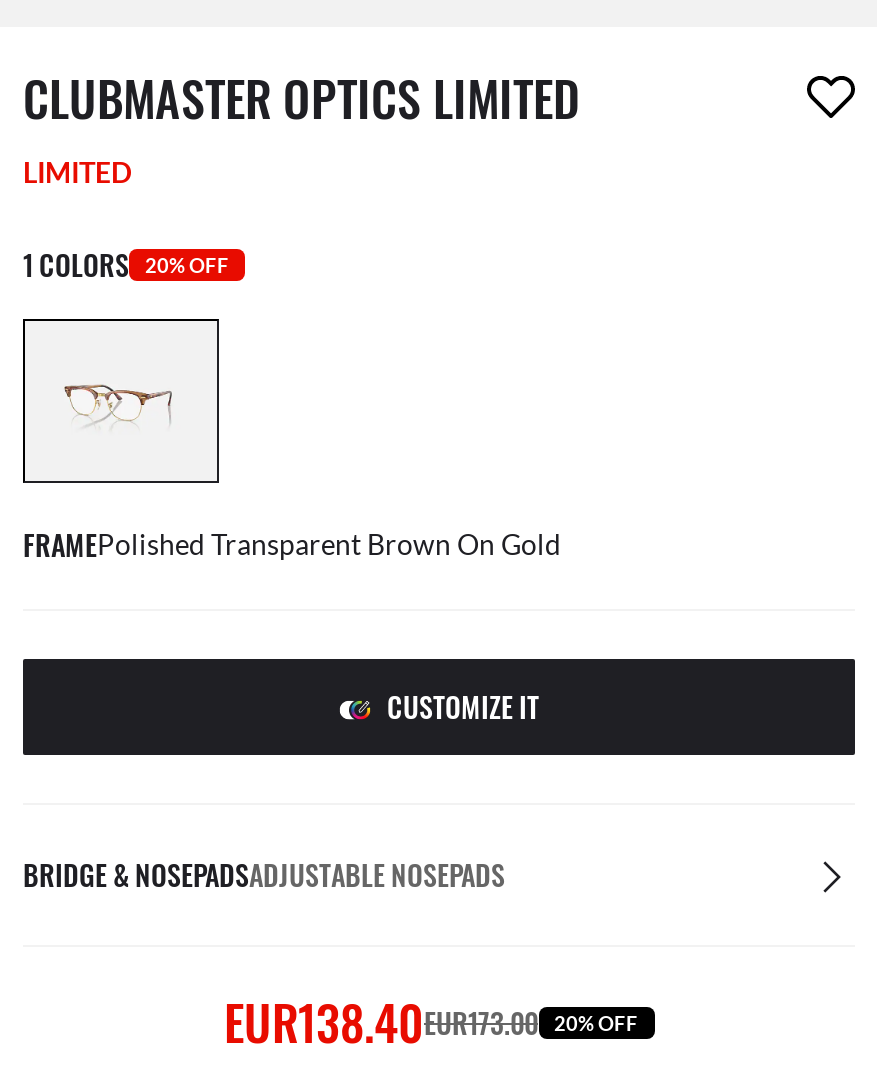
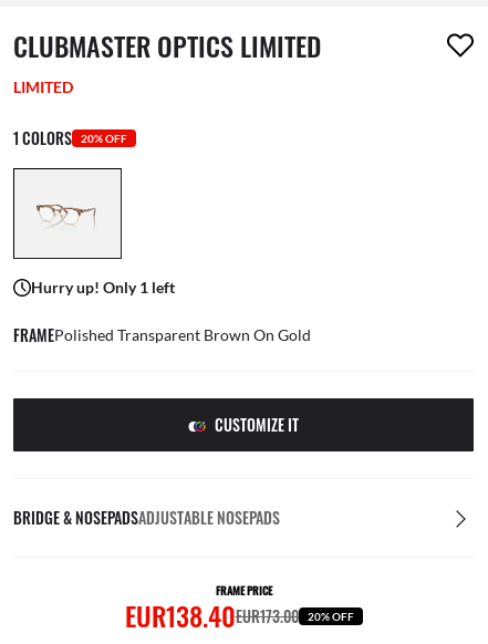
+ Hurry up! Only 1 left

+ FRAME PRICE
